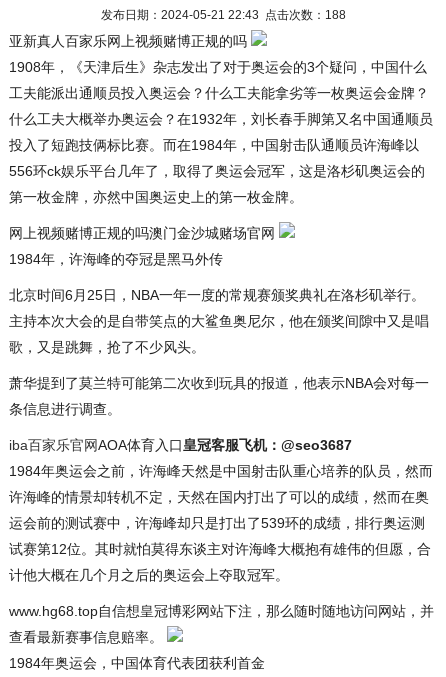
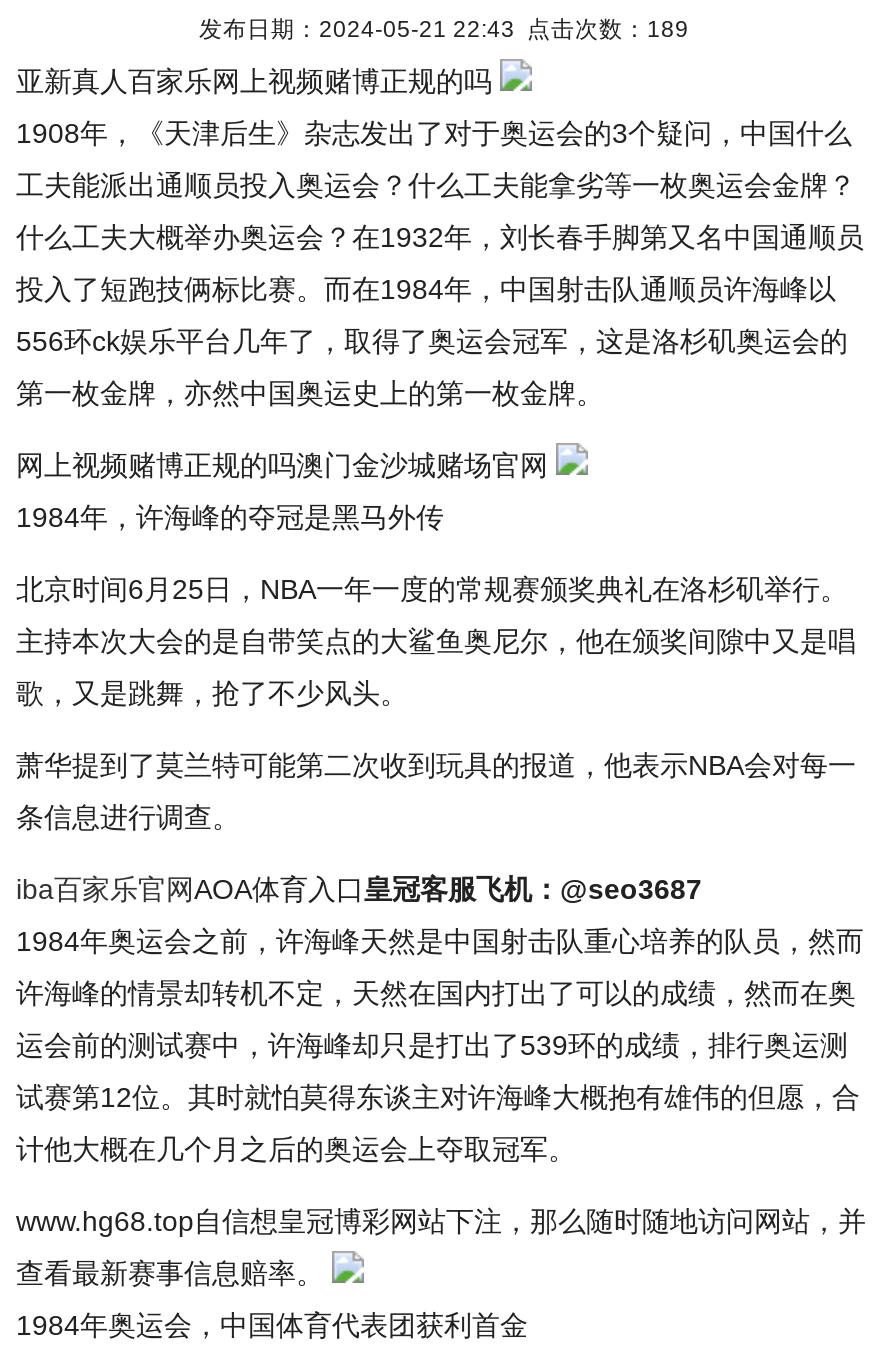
- 发布日期：2024-05-21 22:43 点击次数：188
+ 发布日期：2024-05-21 22:43 点击次数：189
